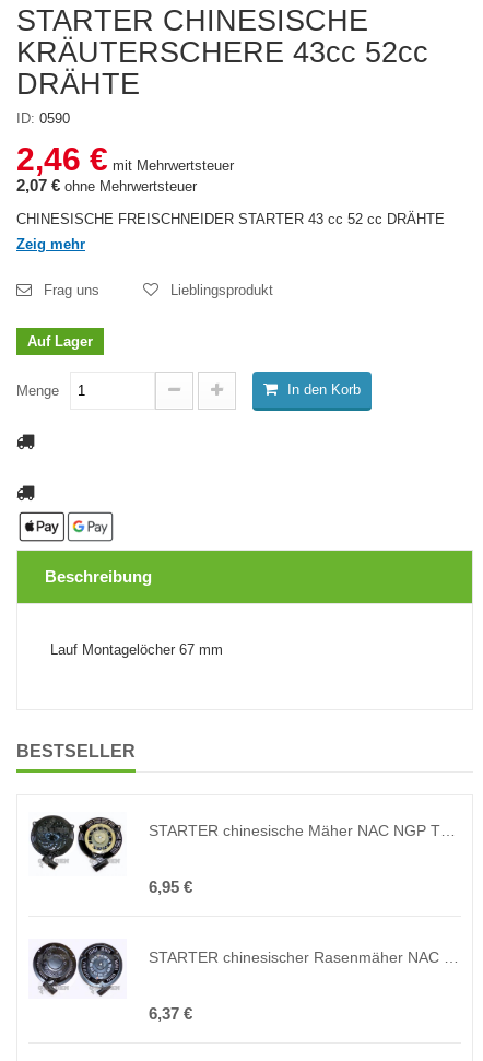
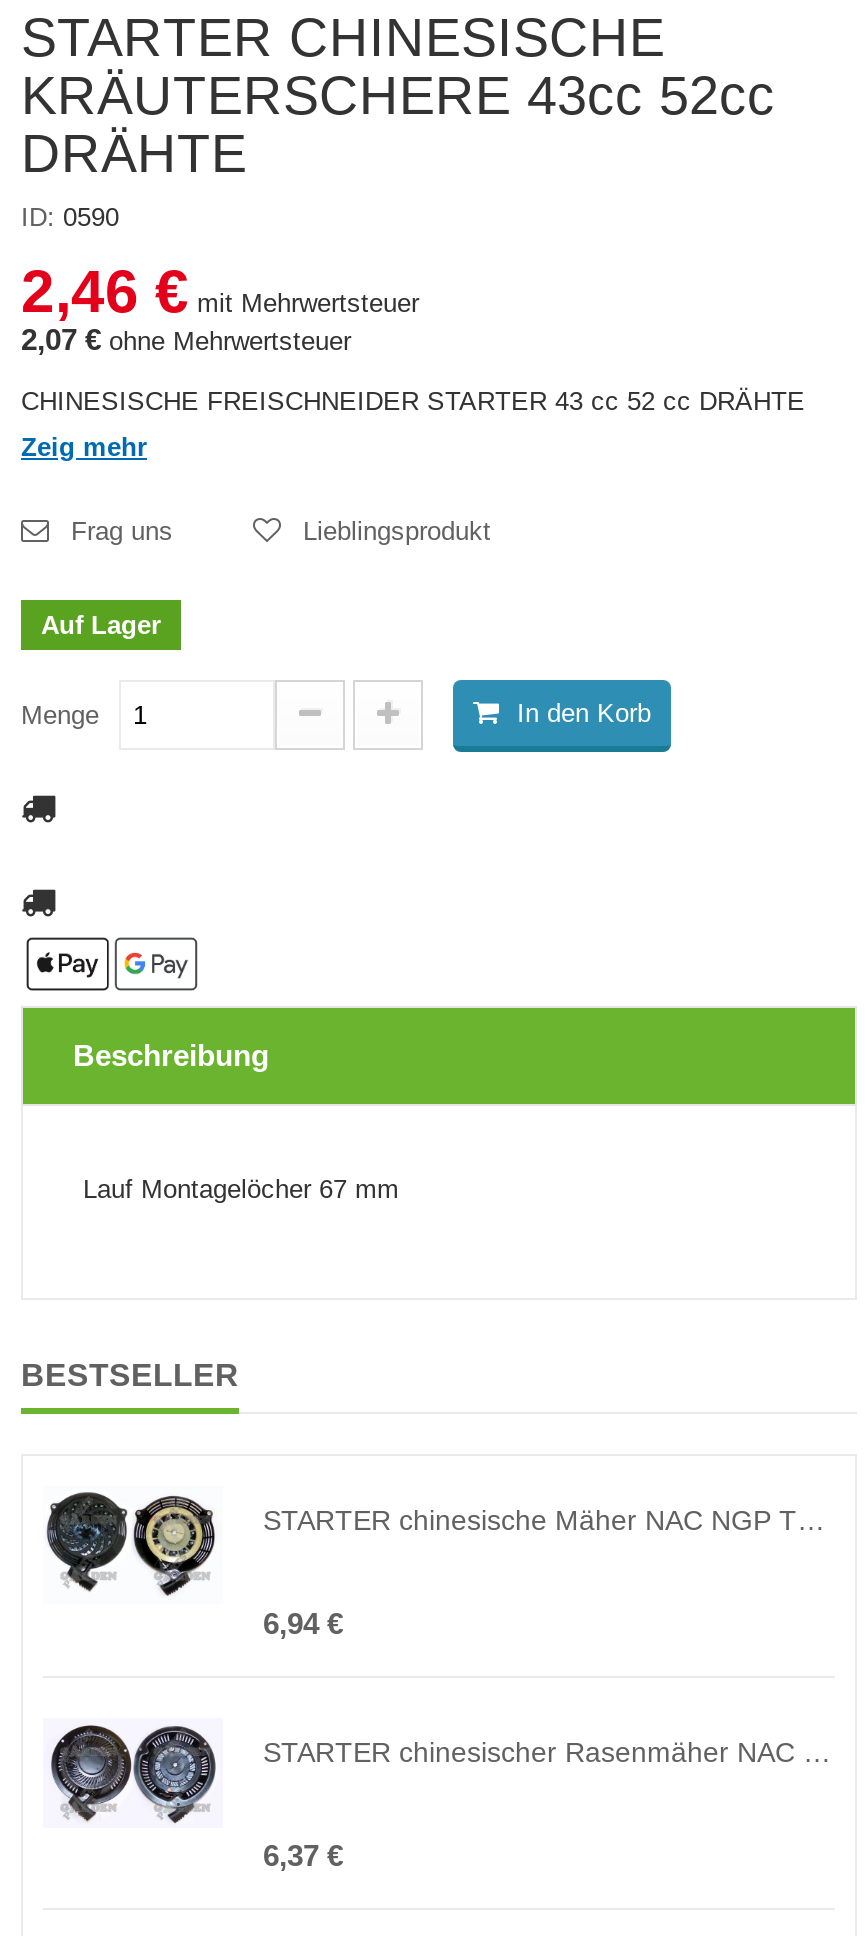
- 6,95 €
+ 6,94 €
